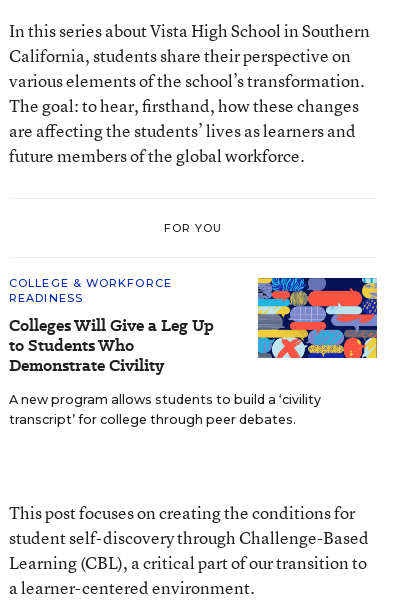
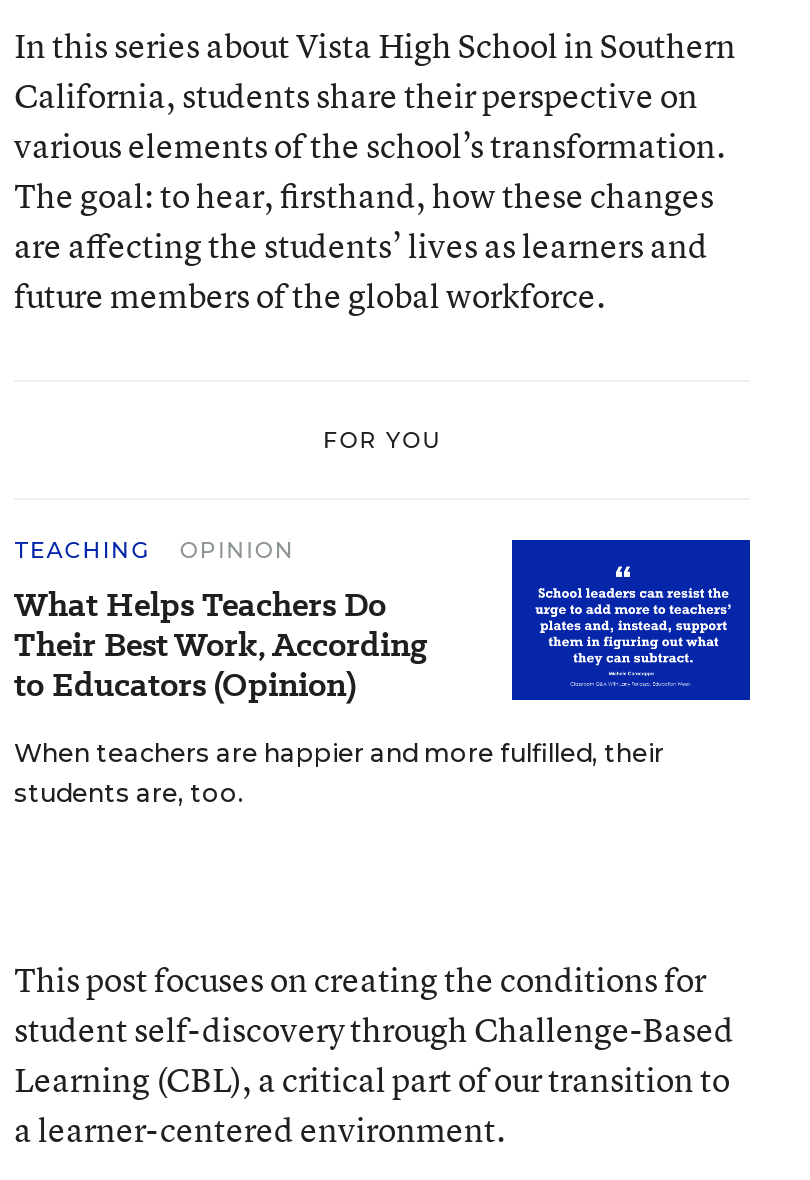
- COLLEGE & WORKFORCE
- READINESS
- Colleges Will Give a Leg Up
- to Students Who
- Demonstrate Civility
+ TEACHING
+ OPINION
+ What Helps Teachers Do
+ Their Best Work, According
+ to Educators (Opinion)

- [image]
- A new program allows students to build a ‘civility
- transcript’ for college through peer debates.
+ [image]
+ When teachers are happier and more fulfilled, their
+ students are, too.
